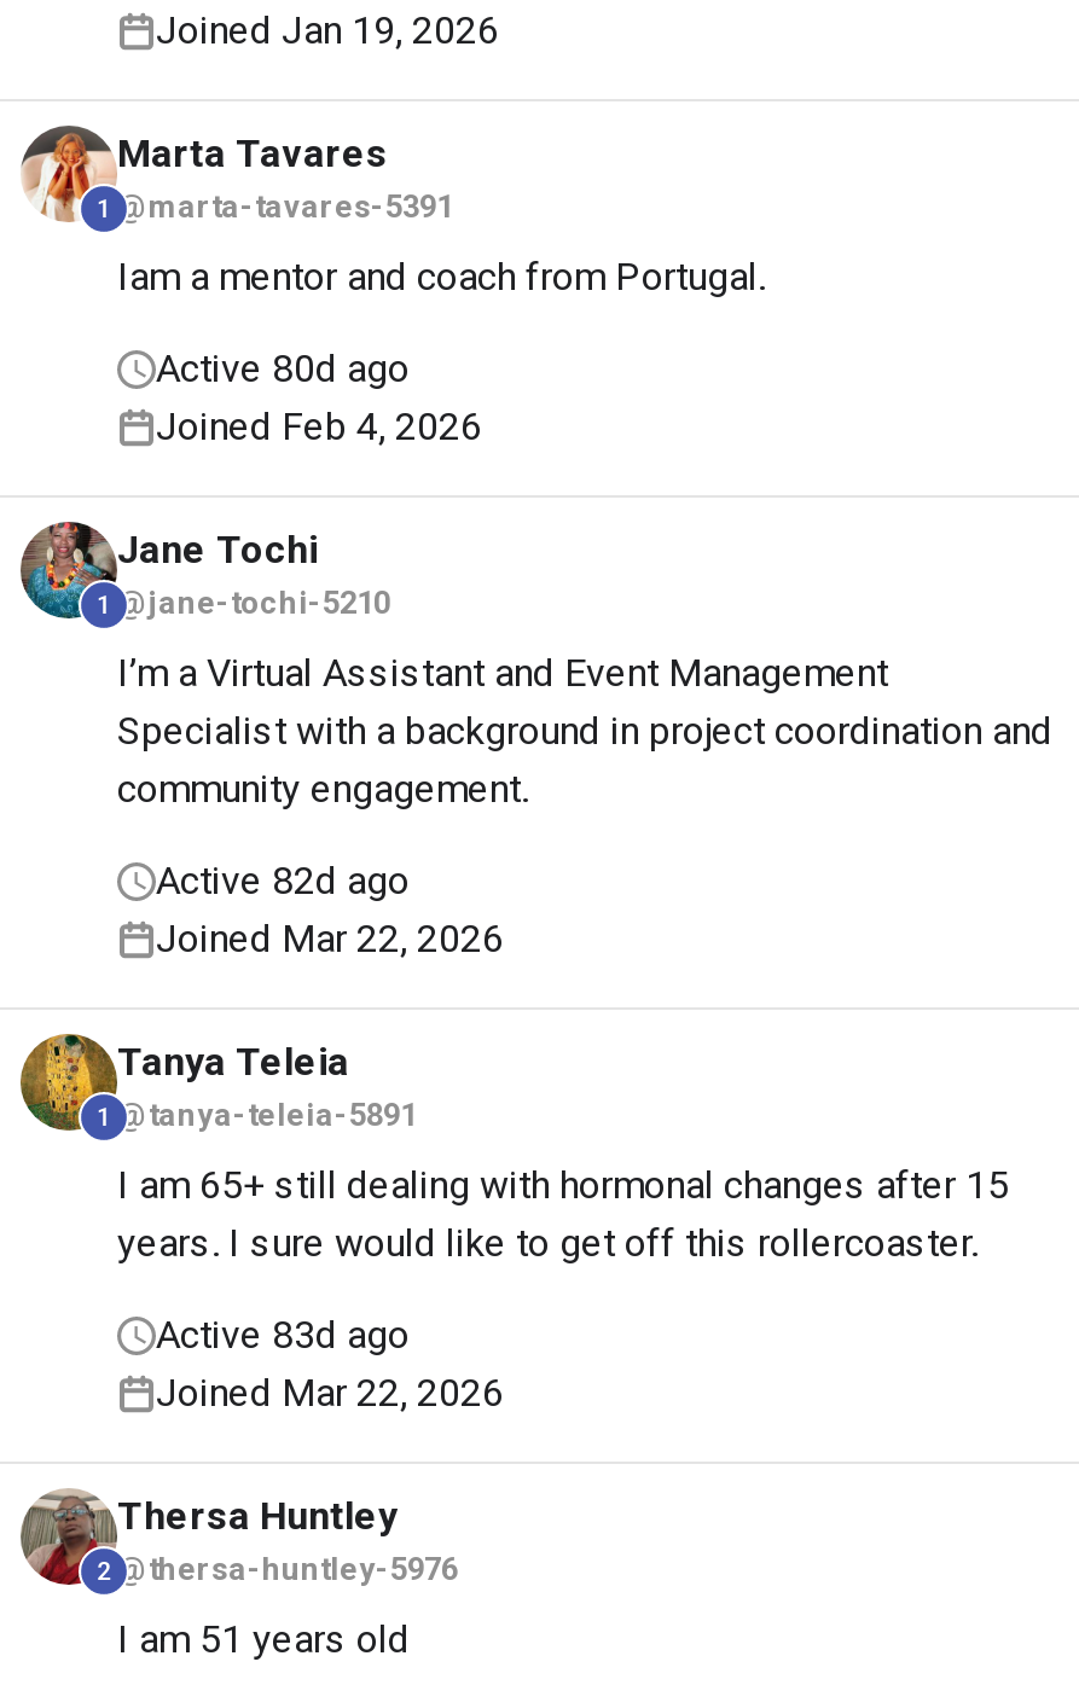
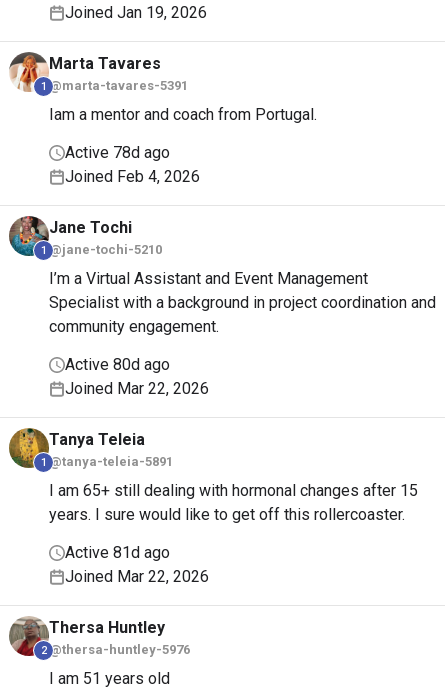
- Active 80d ago
+ Active 78d ago

- Active 82d ago
+ Active 80d ago

- Active 83d ago
+ Active 81d ago
